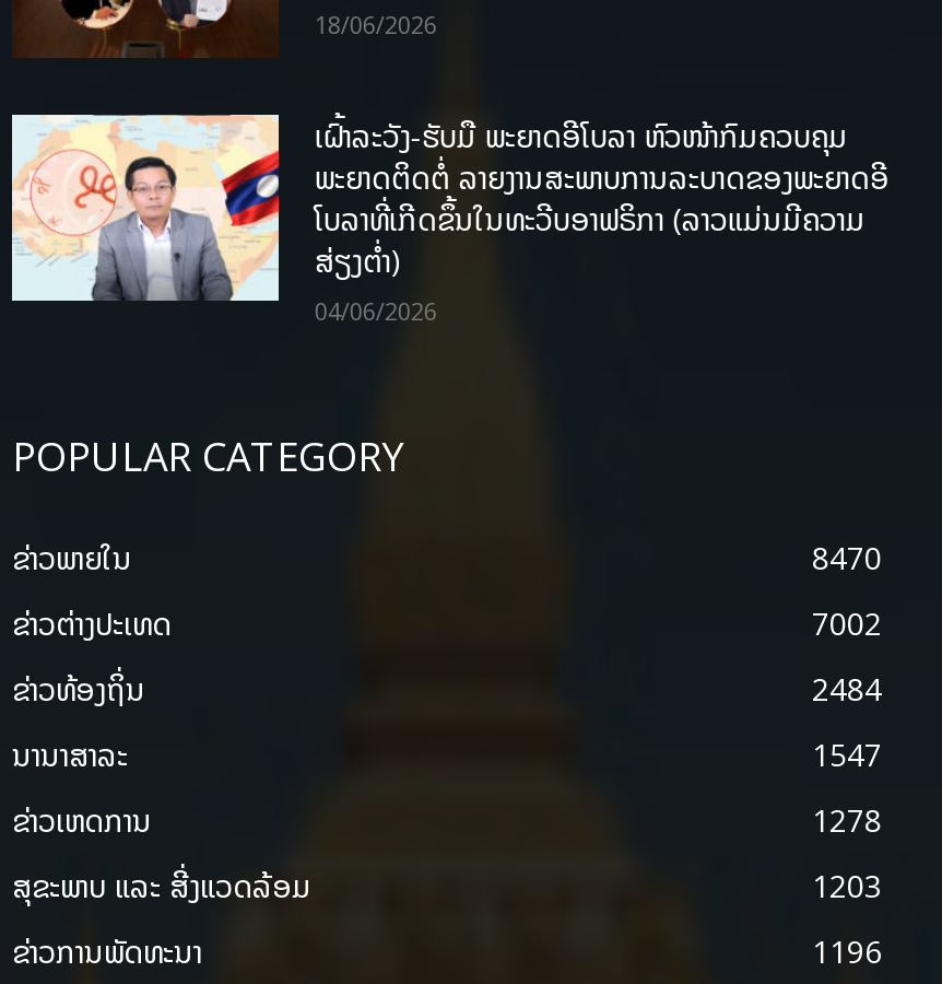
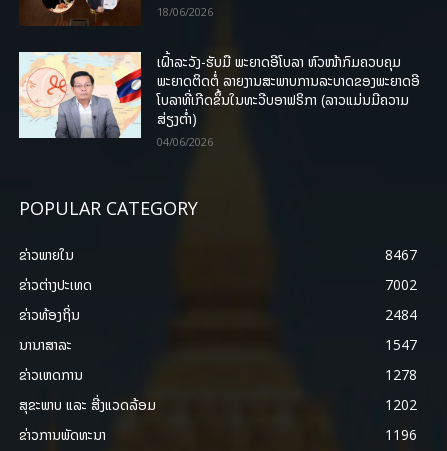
- 8470
+ 8467

- 1203
+ 1202
